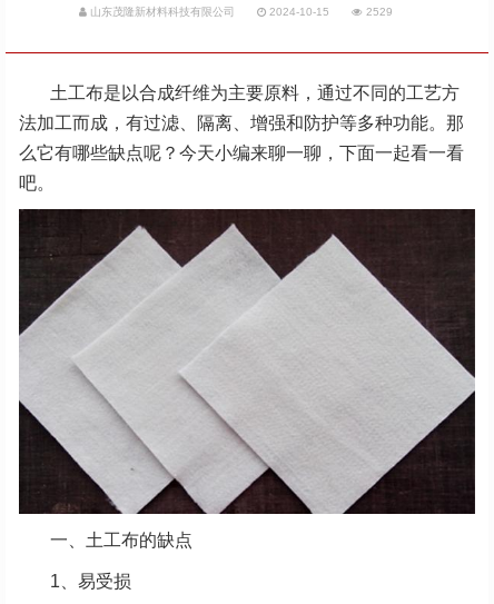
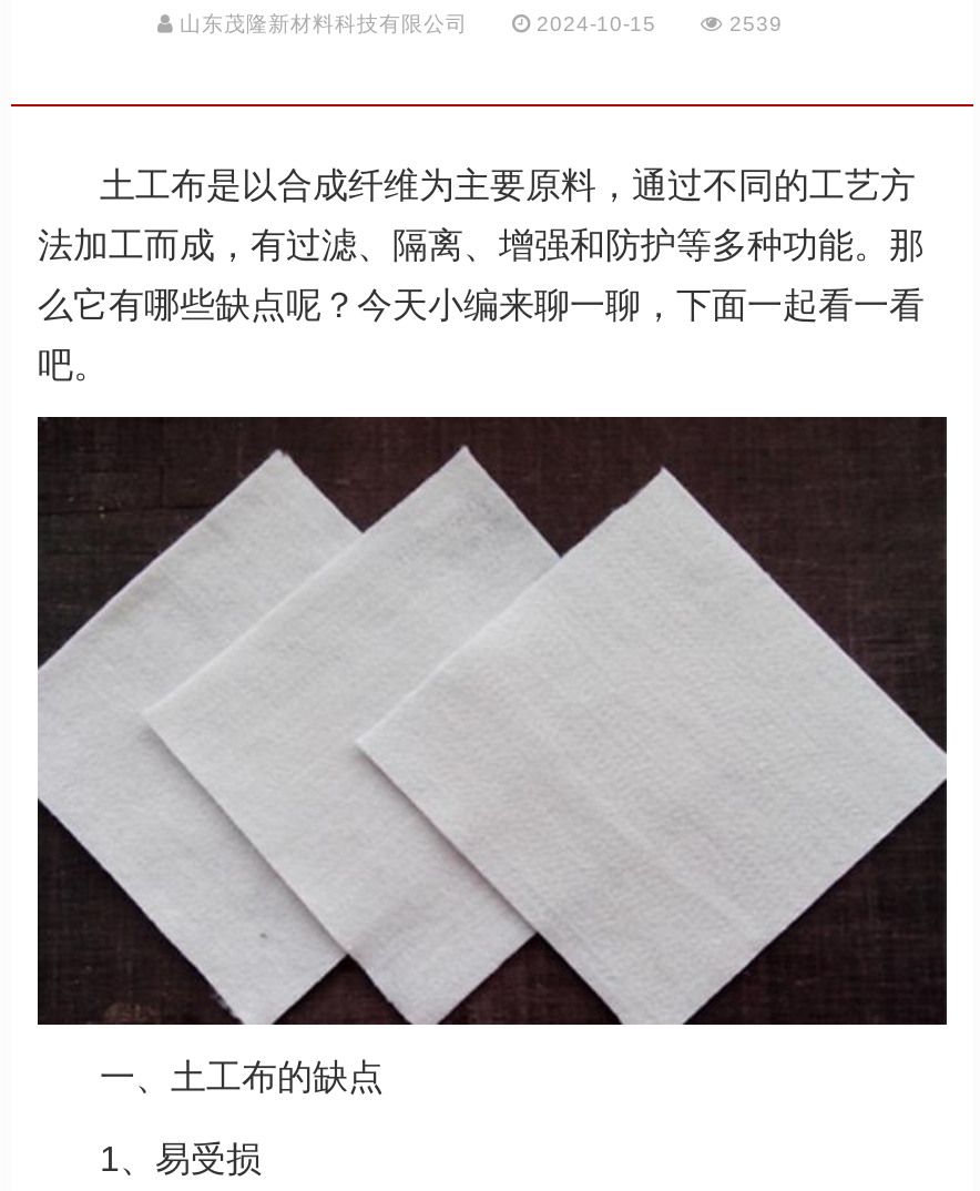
- 2529
+ 2539
